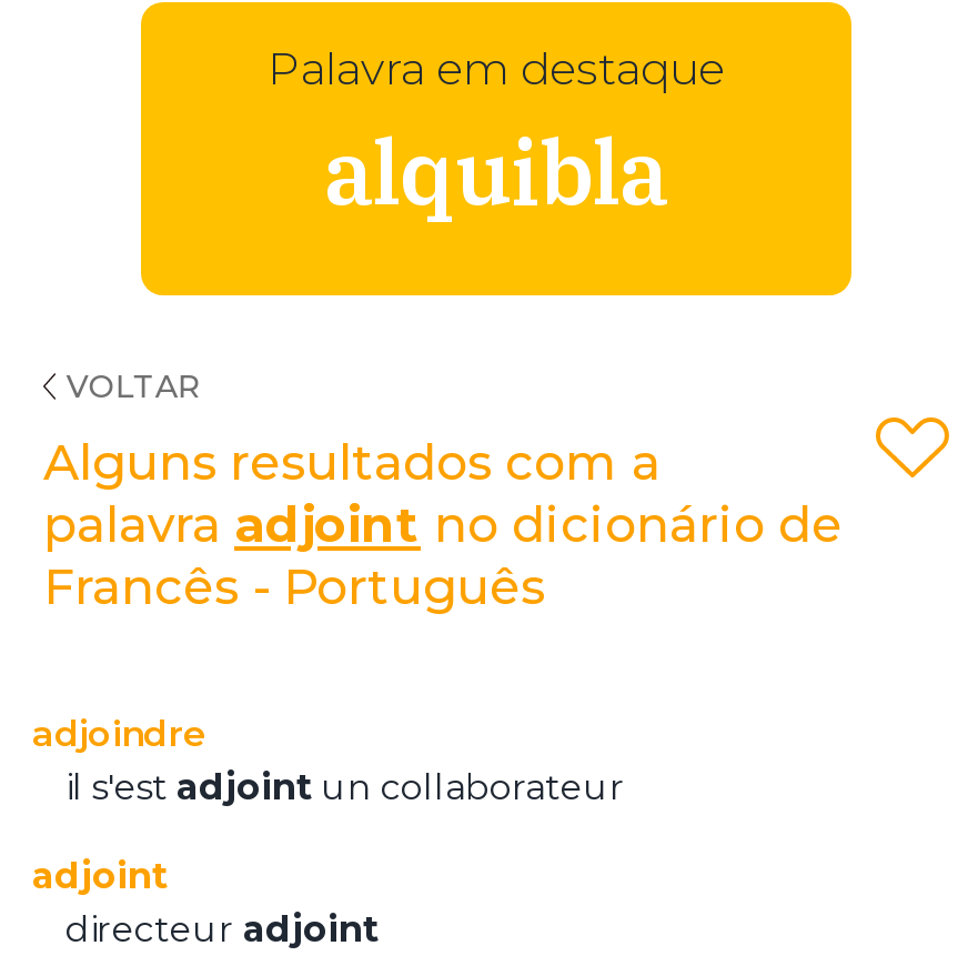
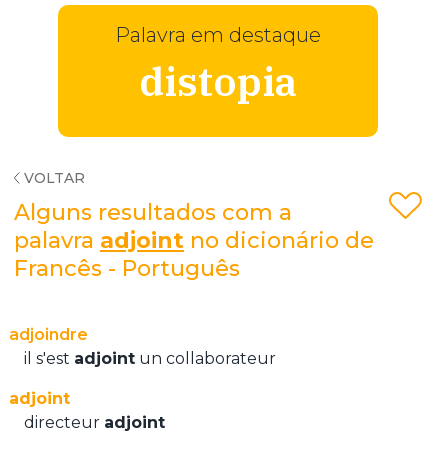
- alquibla
+ distopia
